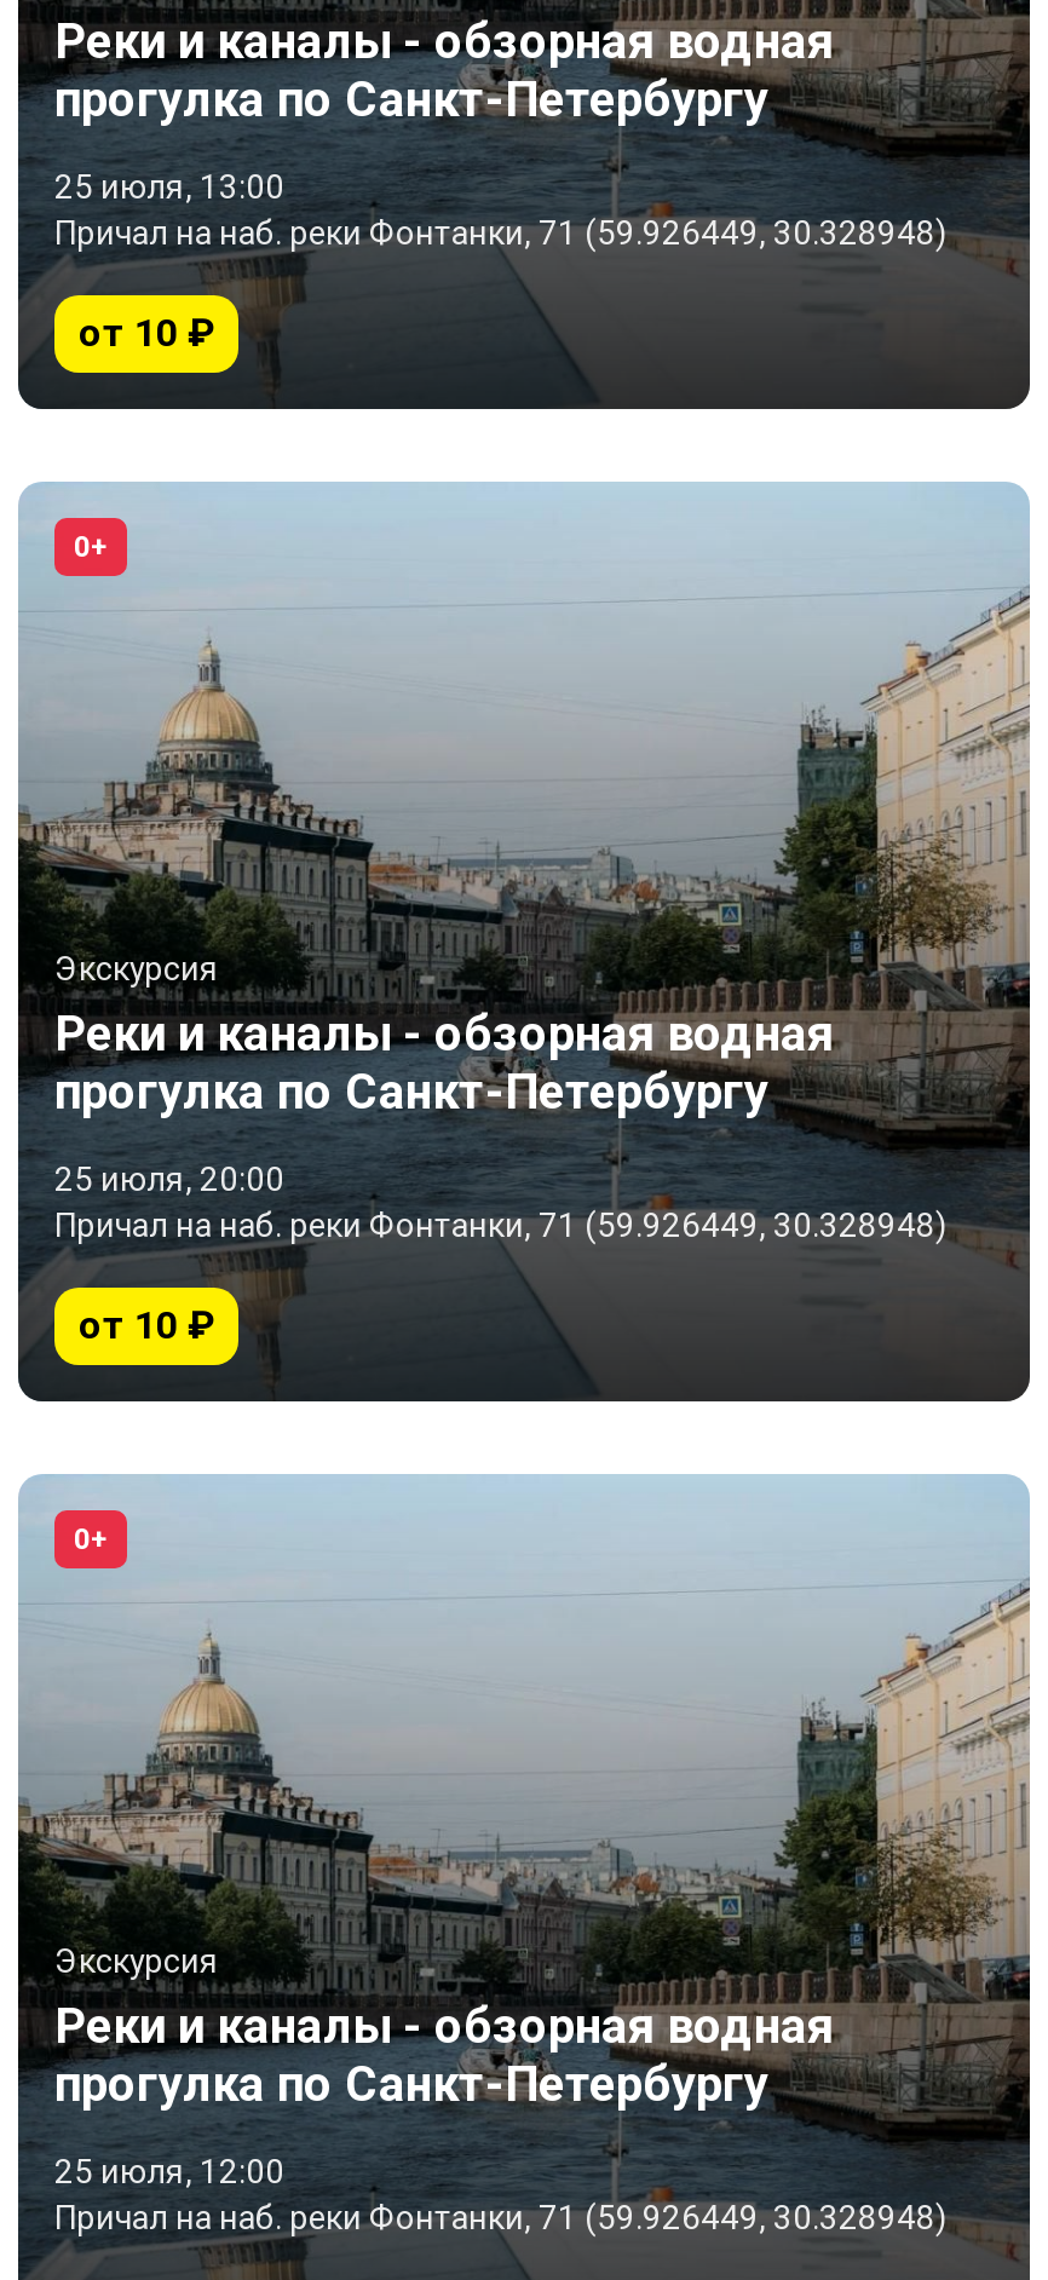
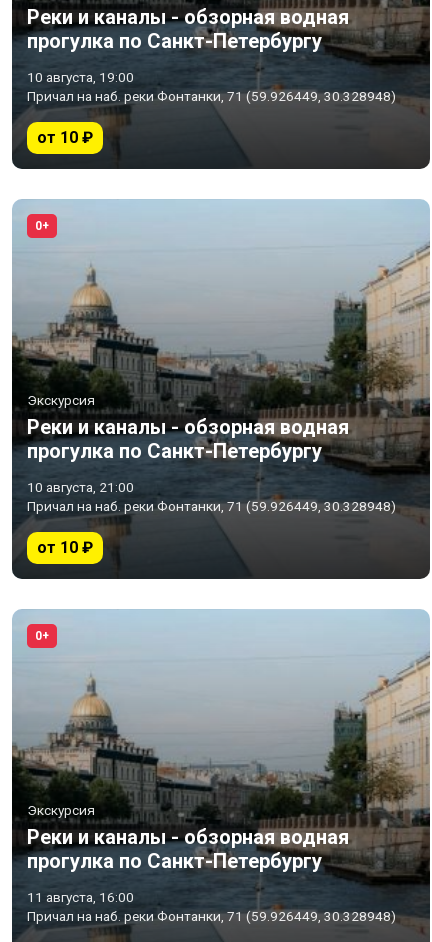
- 25 июля, 13:00
+ 10 августа, 19:00

- 25 июля, 20:00
+ 10 августа, 21:00

- 25 июля, 12:00
+ 11 августа, 16:00
